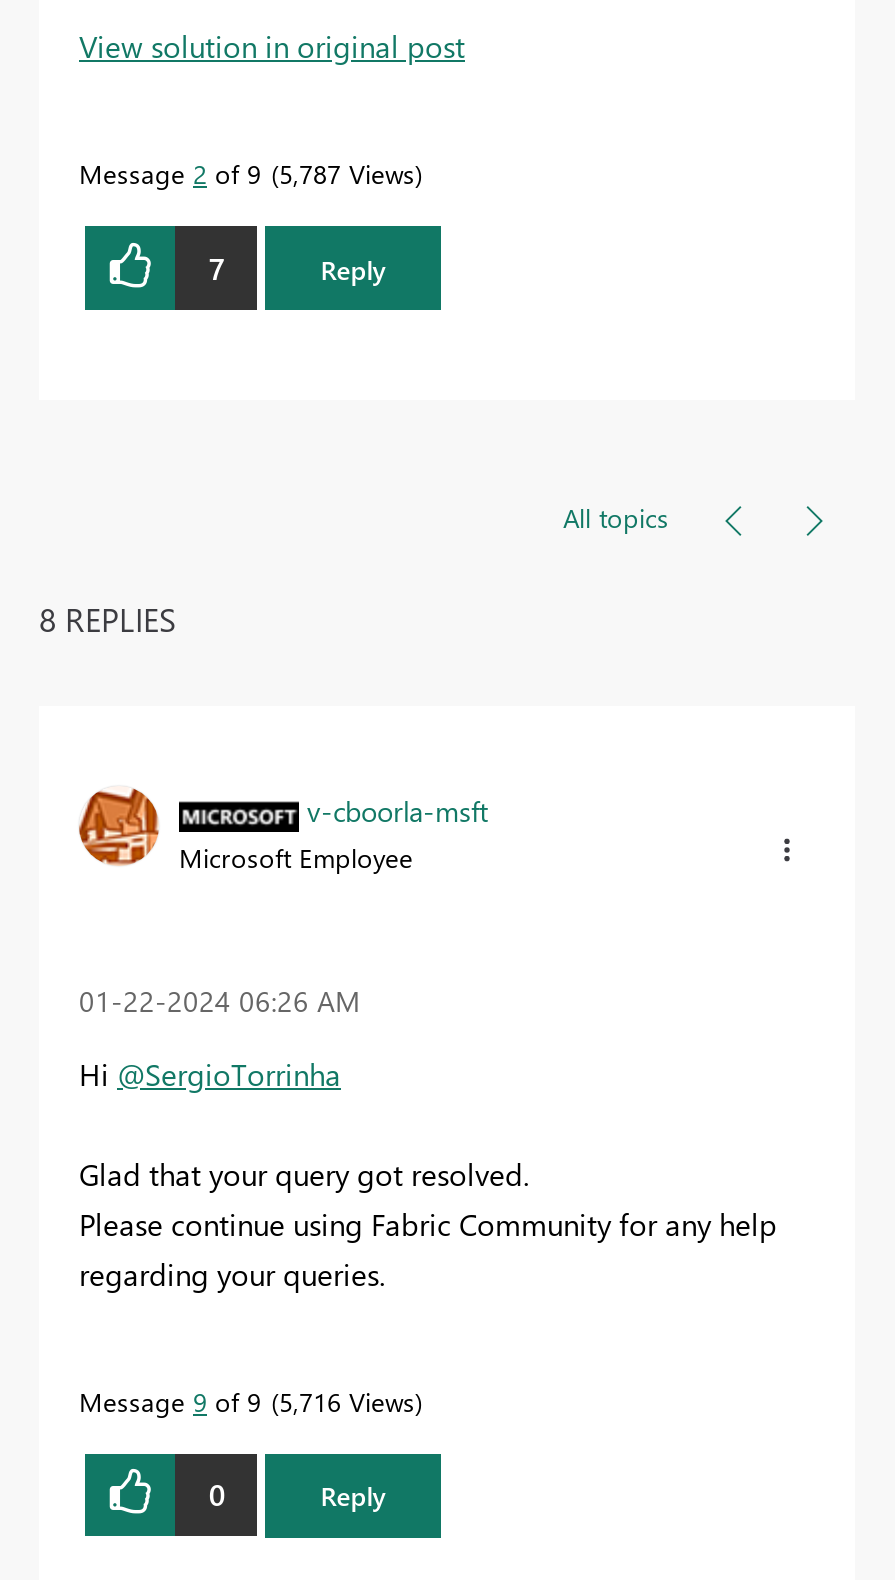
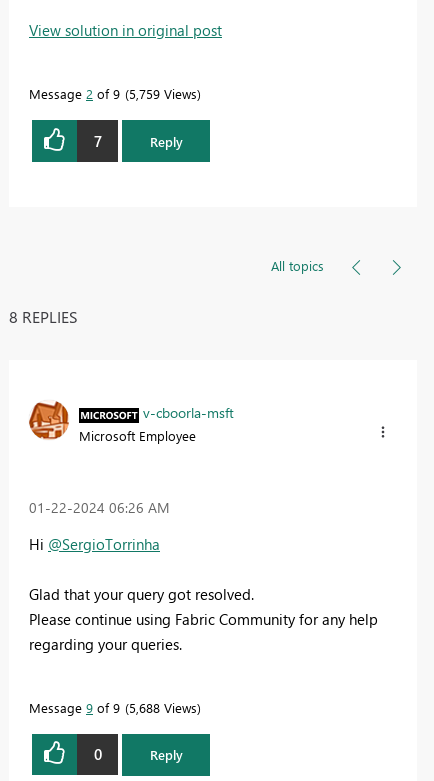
- Message 2 of 9 5,787 Views
+ Message 2 of 9 5,759 Views

- Message 9 of 9 5,716 Views
+ Message 9 of 9 5,688 Views
